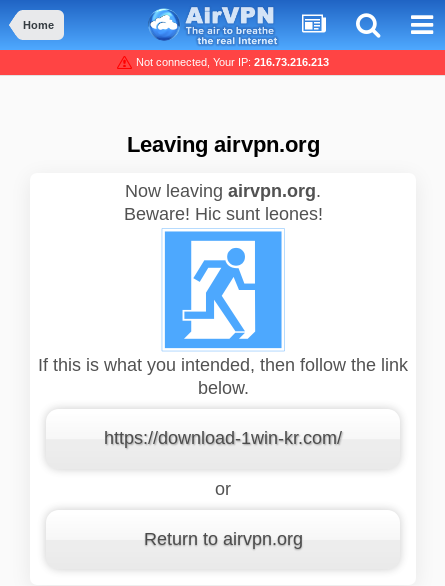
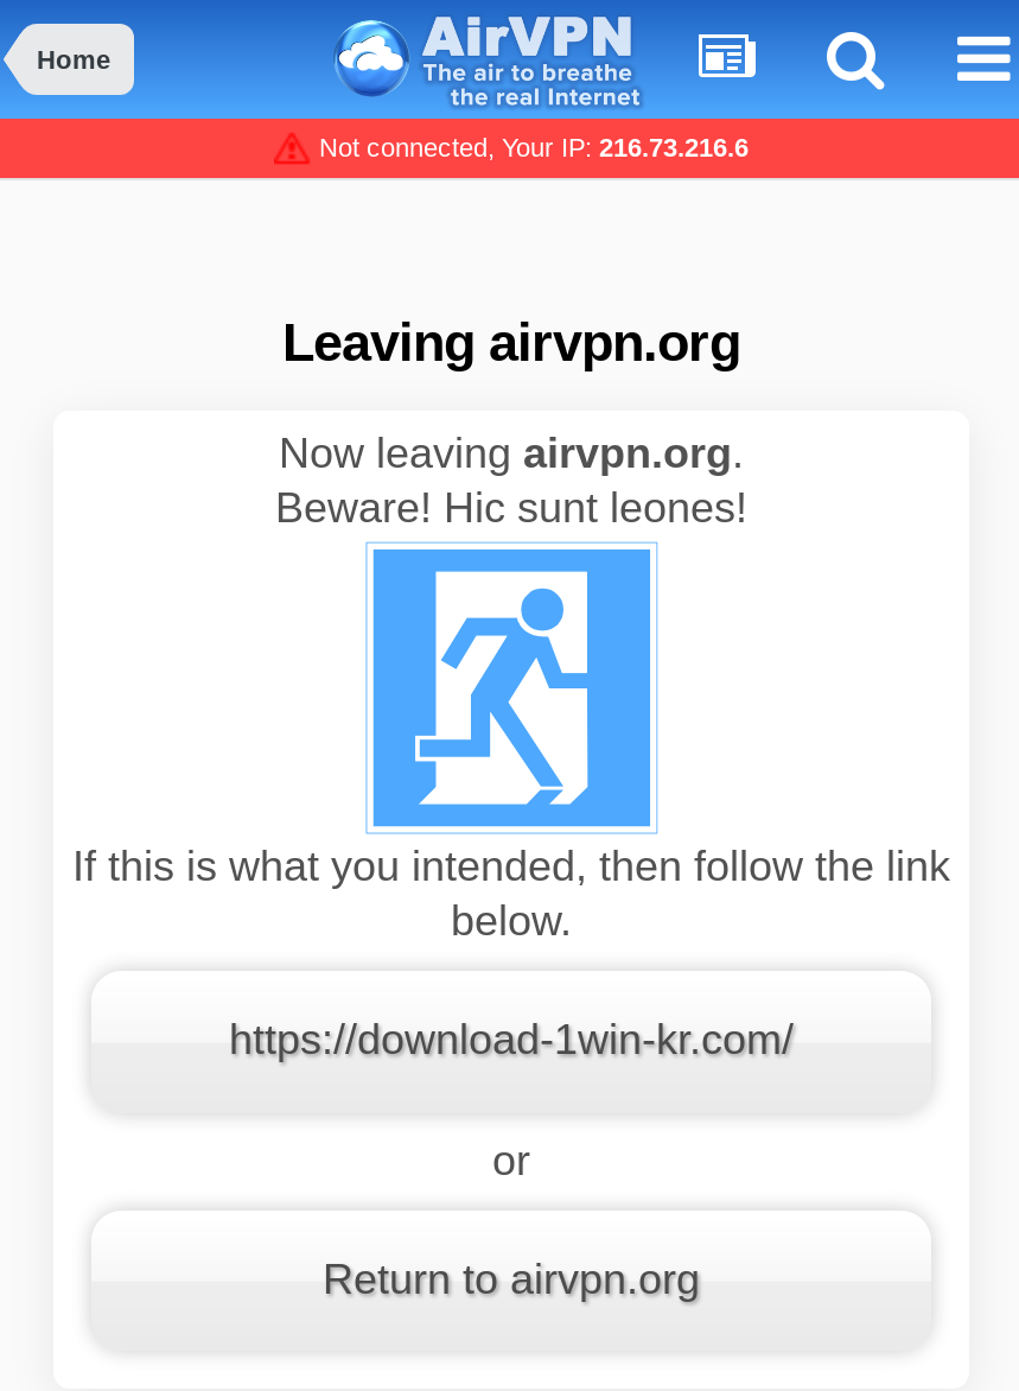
- Not connected, Your IP: 216.73.216.213
+ Not connected, Your IP: 216.73.216.6
